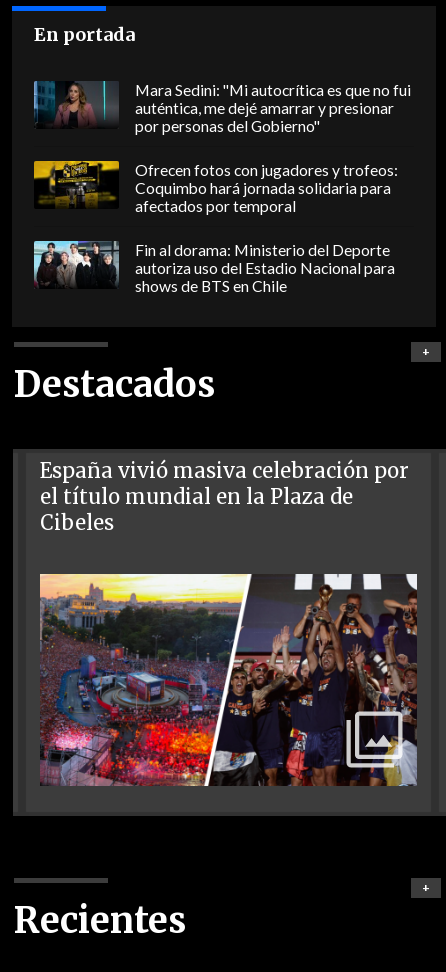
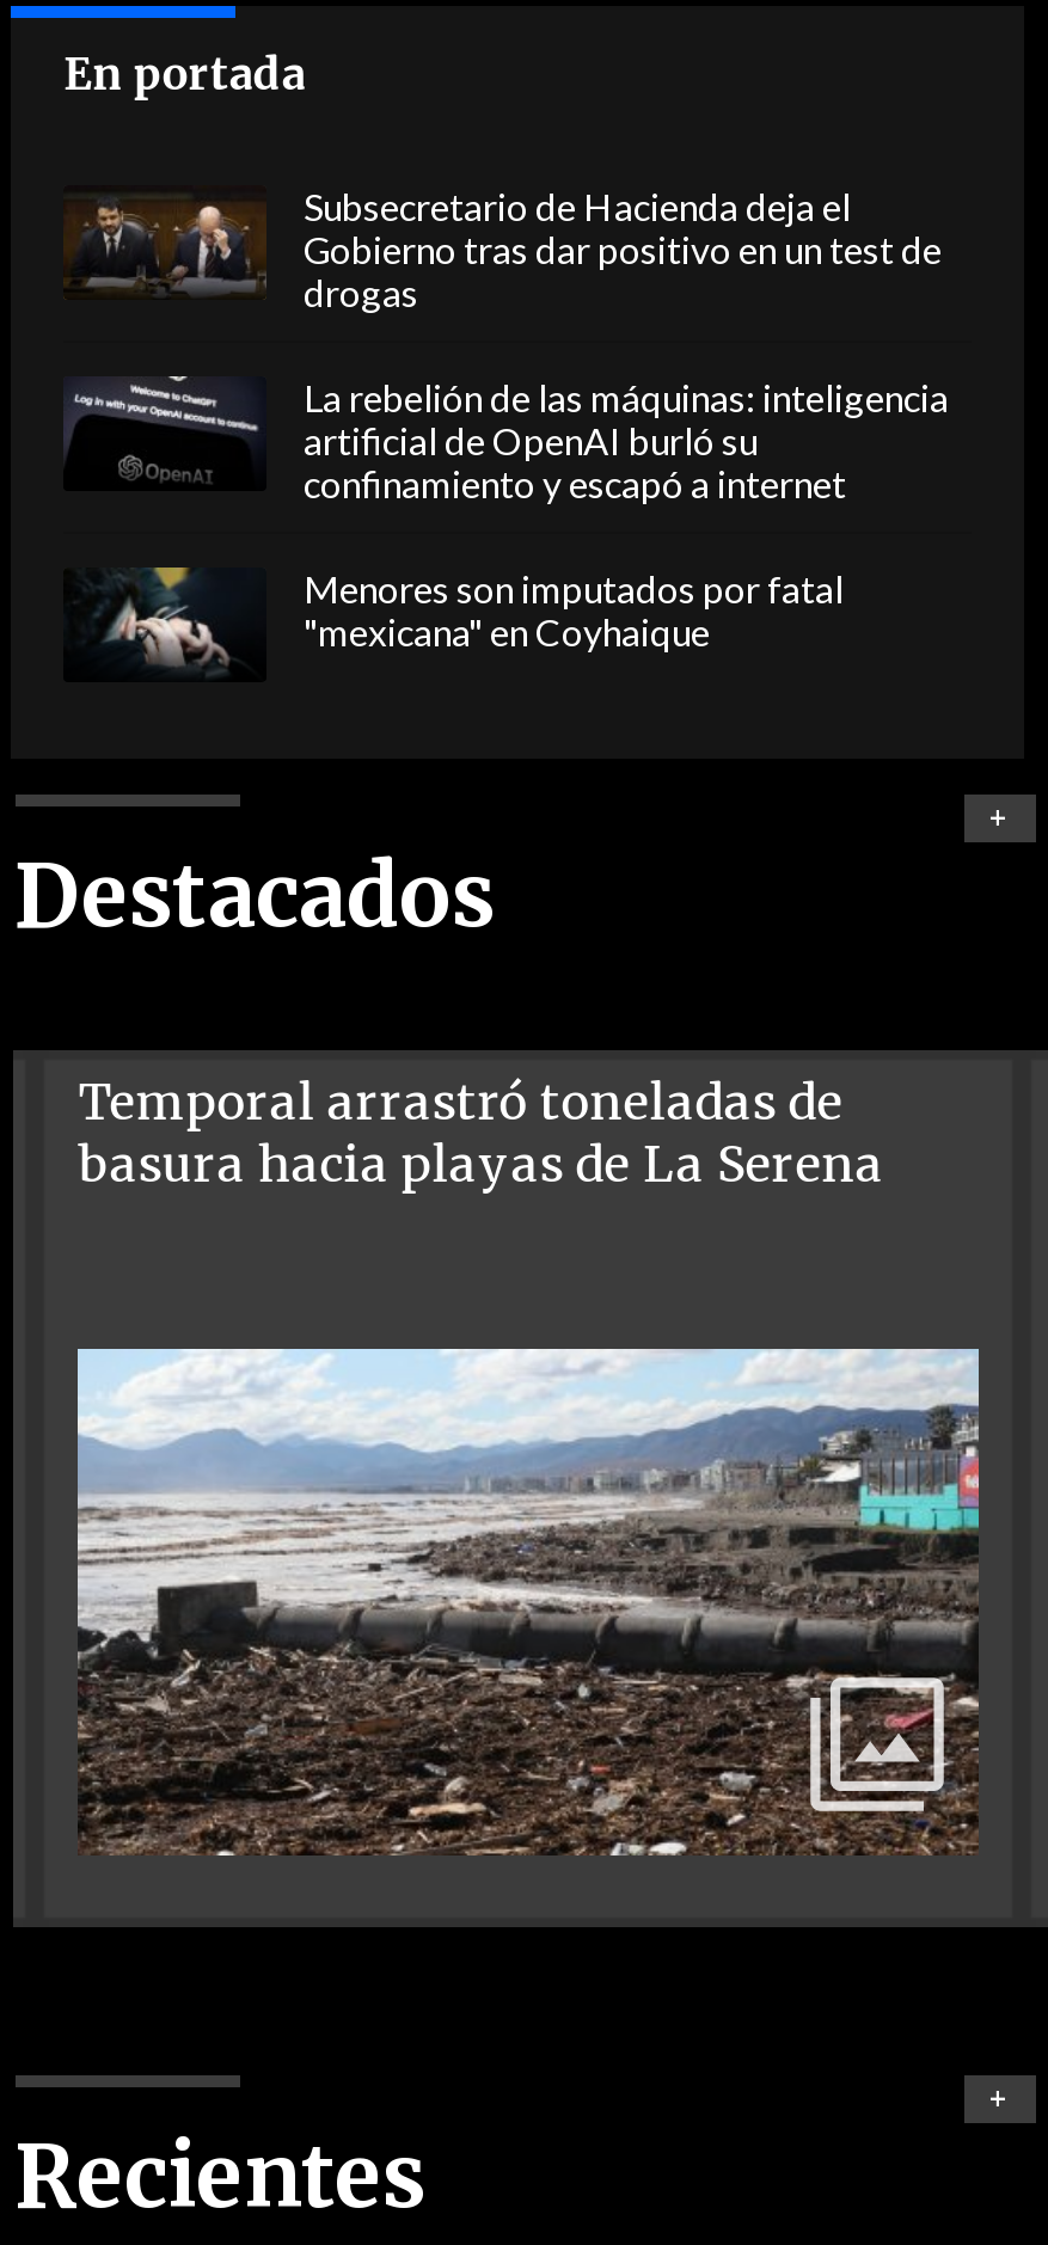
- [image]
- Mara Sedini: "Mi autocrítica es que no fui
- auténtica, me dejé amarrar y presionar
- por personas del Gobierno"
+ [image]
+ Subsecretario de Hacienda deja el
+ Gobierno tras dar positivo en un test de
+ drogas

- [image]
- Ofrecen fotos con jugadores y trofeos:
- Coquimbo hará jornada solidaria para
- afectados por temporal
+ [image]
+ La rebelión de las máquinas: inteligencia
+ artificial de OpenAI burló su
+ confinamiento y escapó a internet

- [image]
- Fin al dorama: Ministerio del Deporte
- autoriza uso del Estadio Nacional para
- shows de BTS en Chile
+ [image]
+ Menores son imputados por fatal
+ "mexicana" en Coyhaique

- España vivió masiva celebración por
- el título mundial en la Plaza de
- Cibeles
+ Temporal arrastró toneladas de
+ basura hacia playas de La Serena

- [image]
+ [image]
